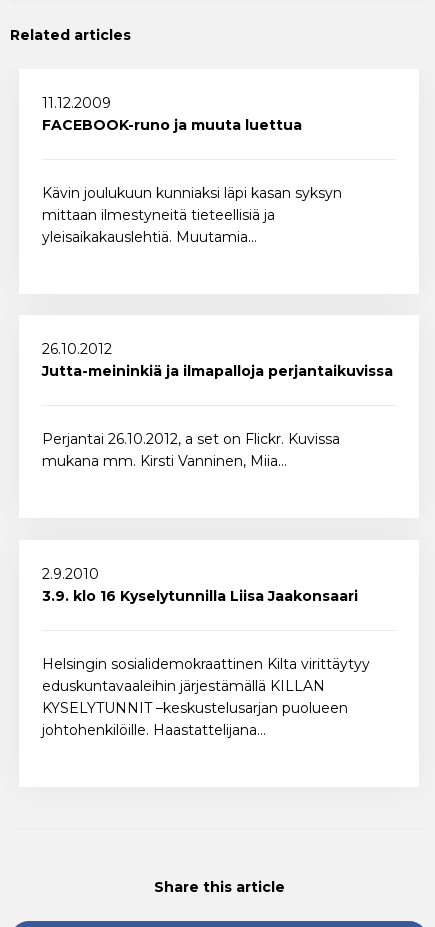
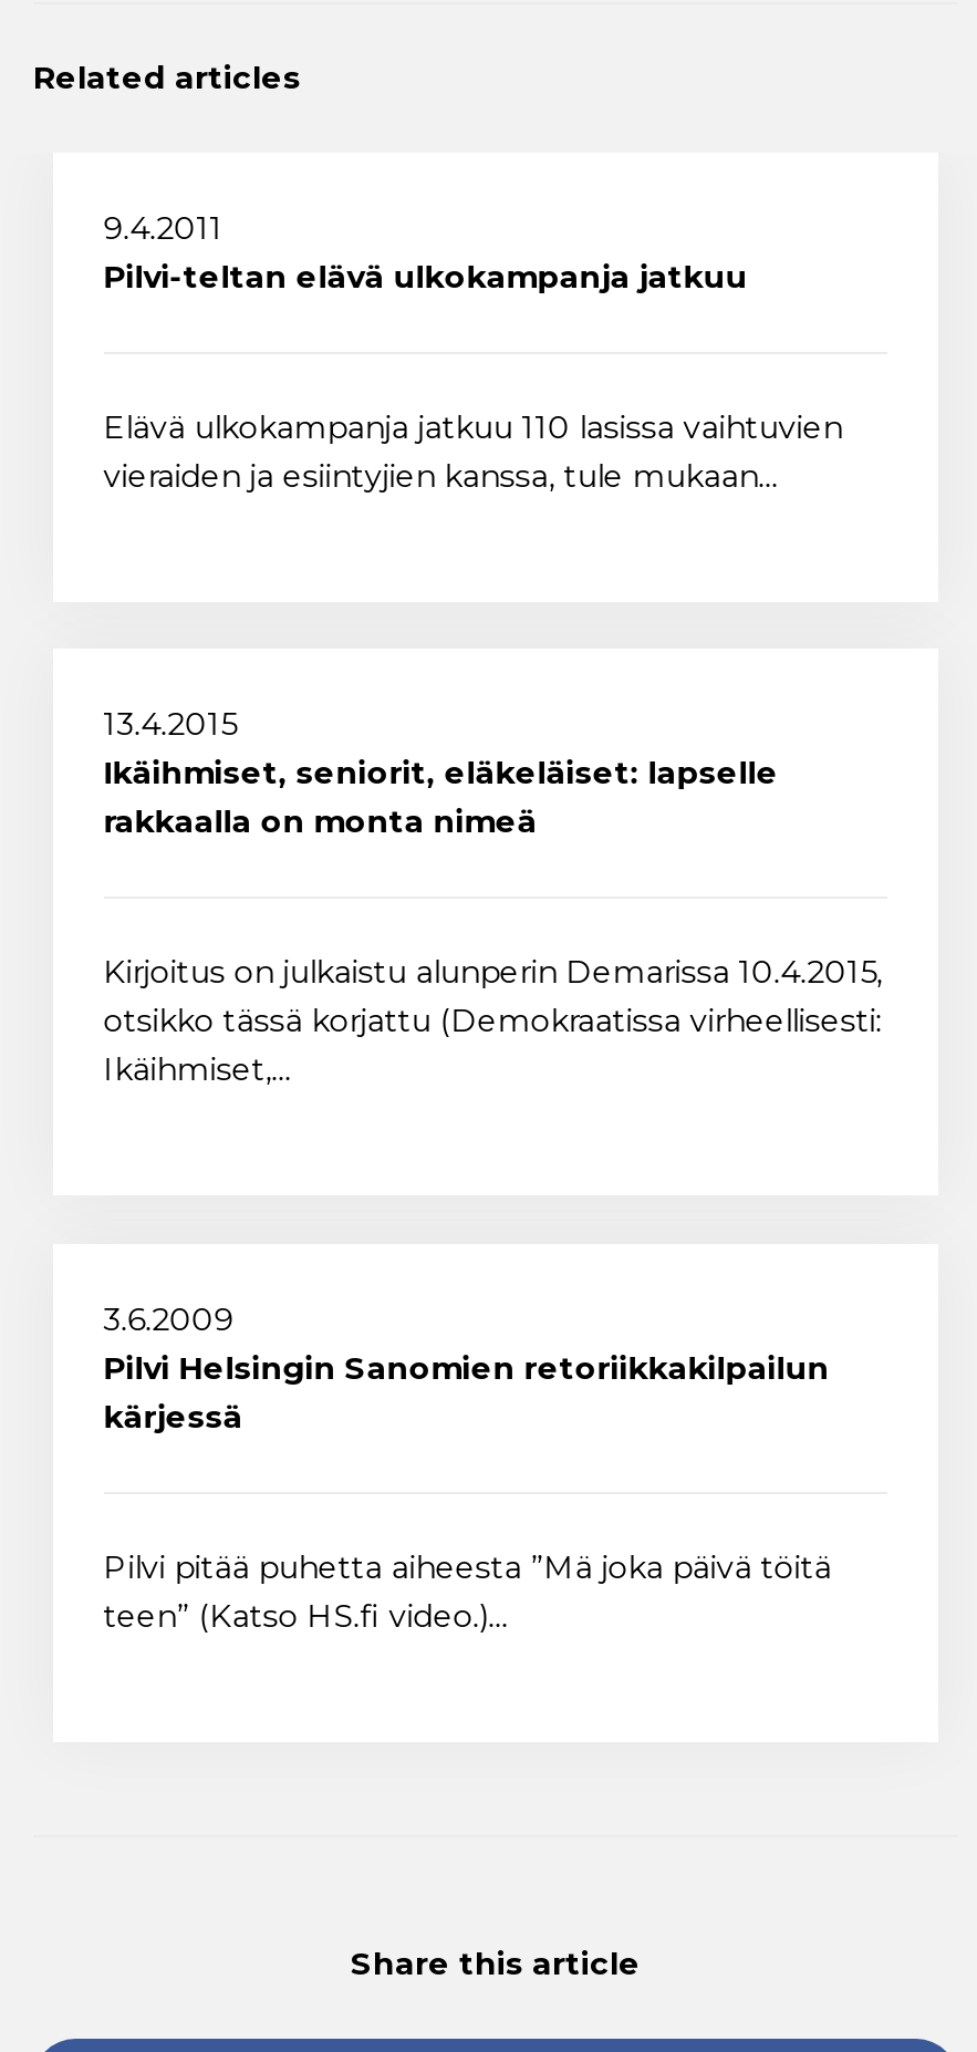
- 11.12.2009
- FACEBOOK-runo ja muuta luettua
+ 9.4.2011
+ Pilvi-teltan elävä ulkokampanja jatkuu

- Kävin joulukuun kunniaksi läpi kasan syksyn
- mittaan ilmestyneitä tieteellisiä ja
- yleisaikakauslehtiä. Muutamia…
+ Elävä ulkokampanja jatkuu 110 lasissa vaihtuvien
+ vieraiden ja esiintyjien kanssa, tule mukaan…

- 26.10.2012
- Jutta-meininkiä ja ilmapalloja perjantaikuvissa
+ 13.4.2015
+ Ikäihmiset, seniorit, eläkeläiset: lapselle
+ rakkaalla on monta nimeä

- Perjantai 26.10.2012, a set on Flickr. Kuvissa
- mukana mm. Kirsti Vanninen, Miia…
+ Kirjoitus on julkaistu alunperin Demarissa 10.4.2015,
+ otsikko tässä korjattu (Demokraatissa virheellisesti:
+ Ikäihmiset,…

- 2.9.2010
- 3.9. klo 16 Kyselytunnilla Liisa Jaakonsaari
+ 3.6.2009
+ Pilvi Helsingin Sanomien retoriikkakilpailun
+ kärjessä

- Helsingin sosialidemokraattinen Kilta virittäytyy
- eduskuntavaaleihin järjestämällä KILLAN
- KYSELYTUNNIT –keskustelusarjan puolueen
- johtohenkilöille. Haastattelijana…
+ Pilvi pitää puhetta aiheesta ”Mä joka päivä töitä
+ teen” (Katso HS.fi video.)…
